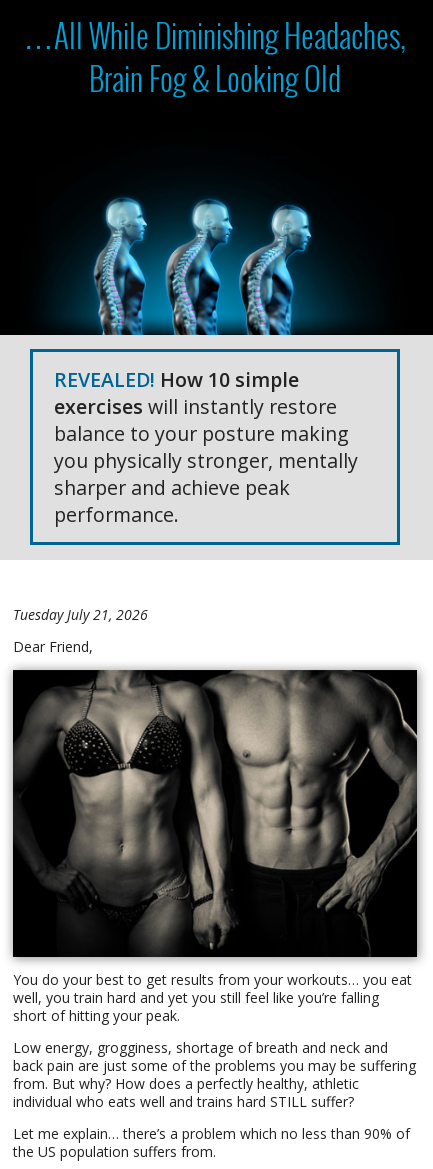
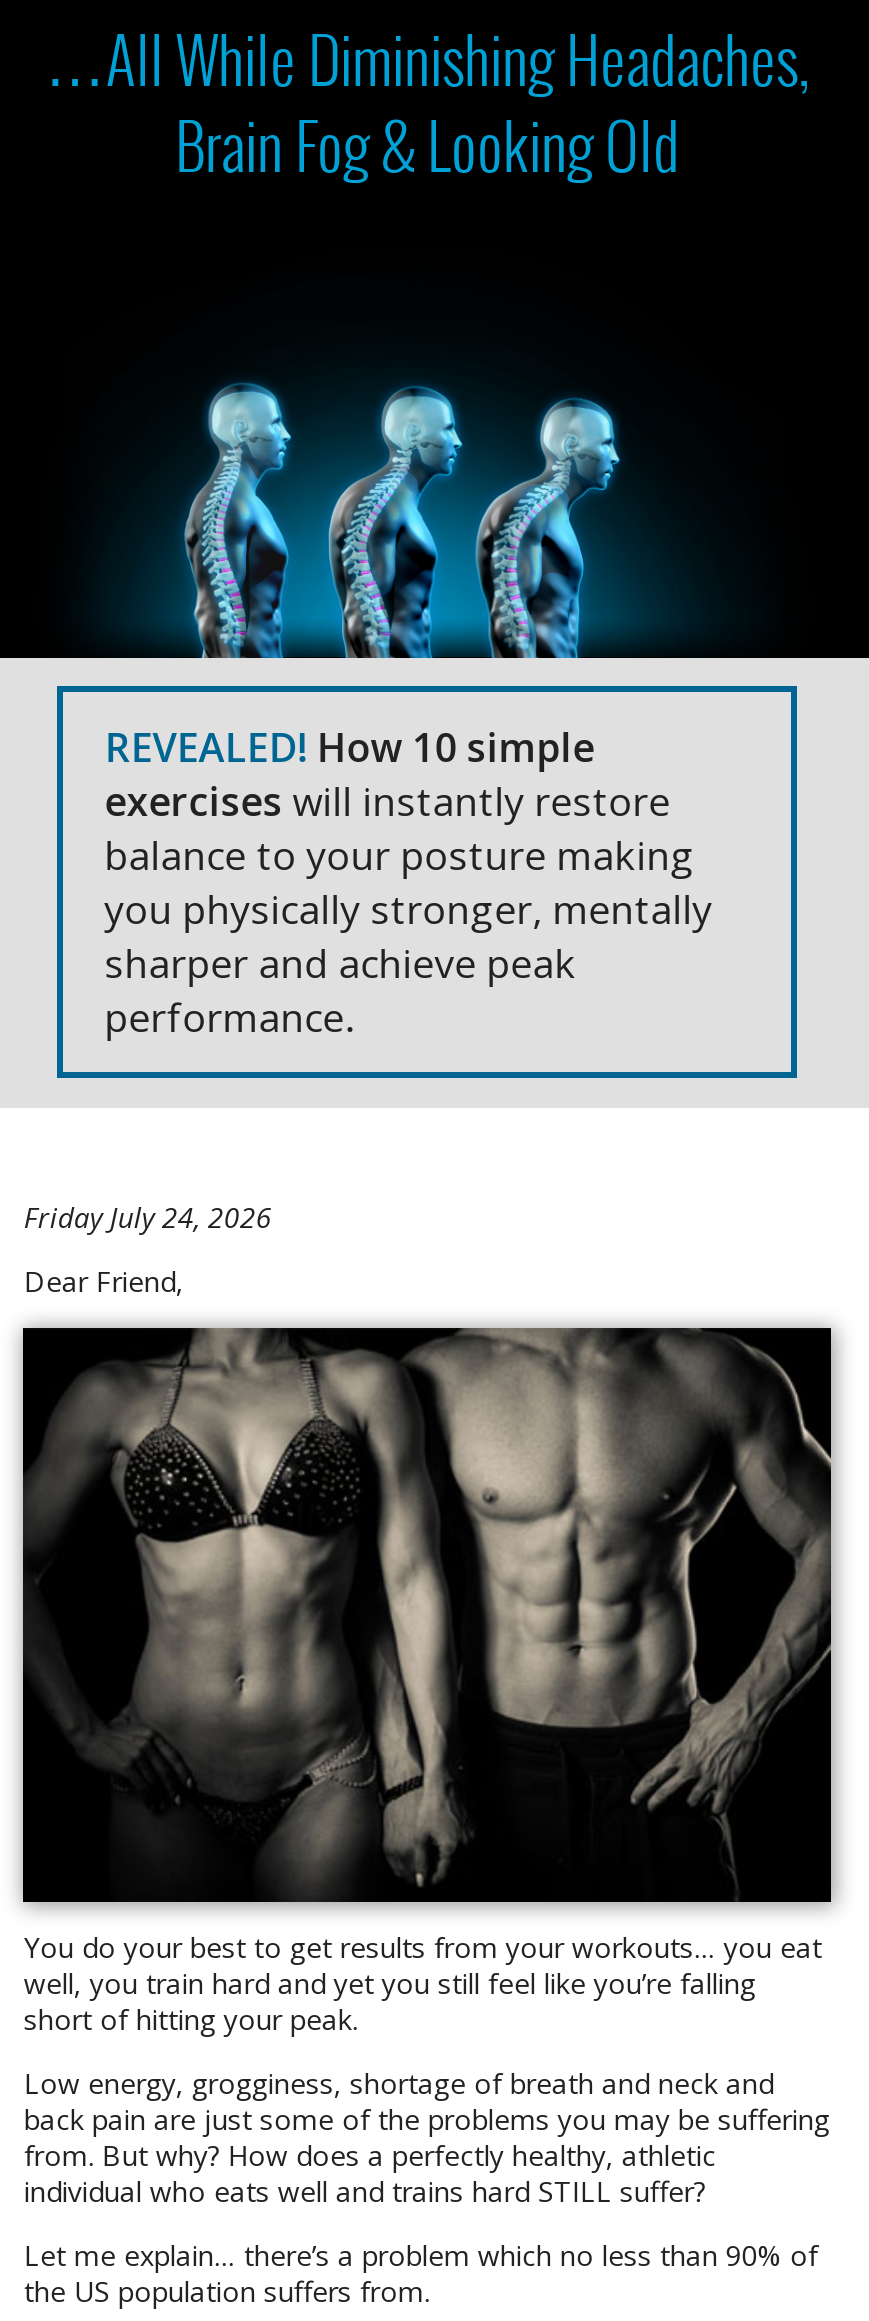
- Tuesday July 21, 2026
+ Friday July 24, 2026
